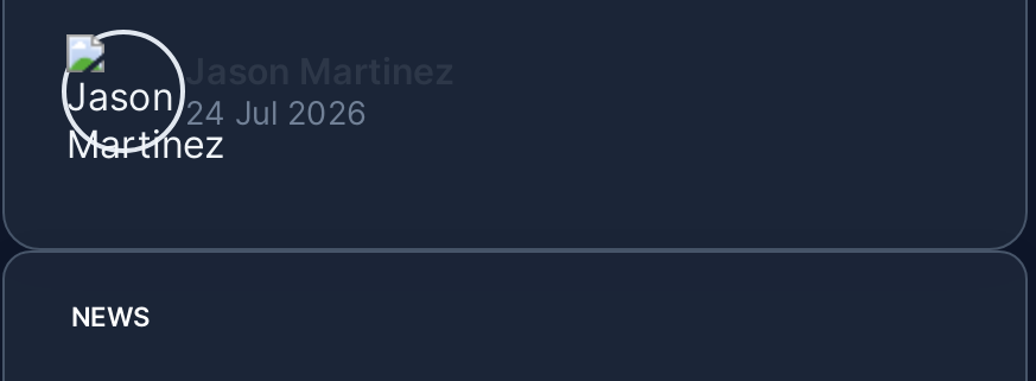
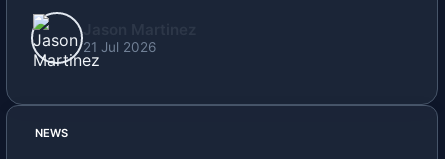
- 24 Jul 2026
+ 21 Jul 2026
